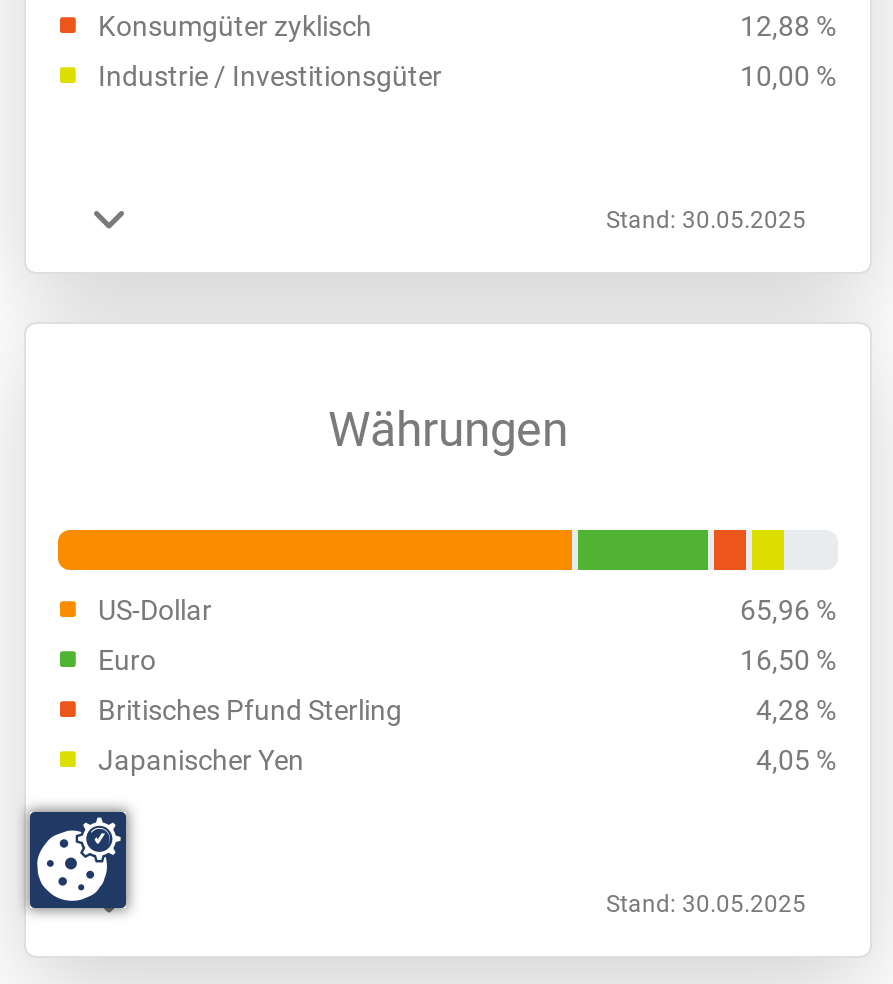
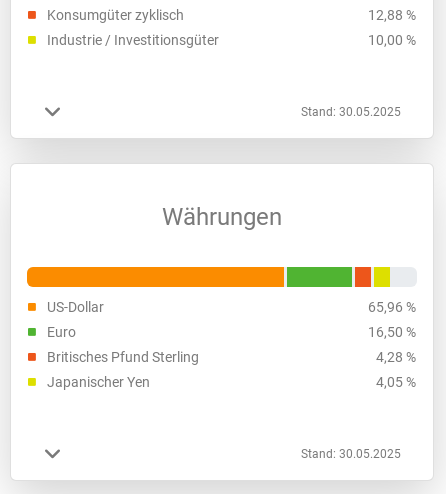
- [image]
